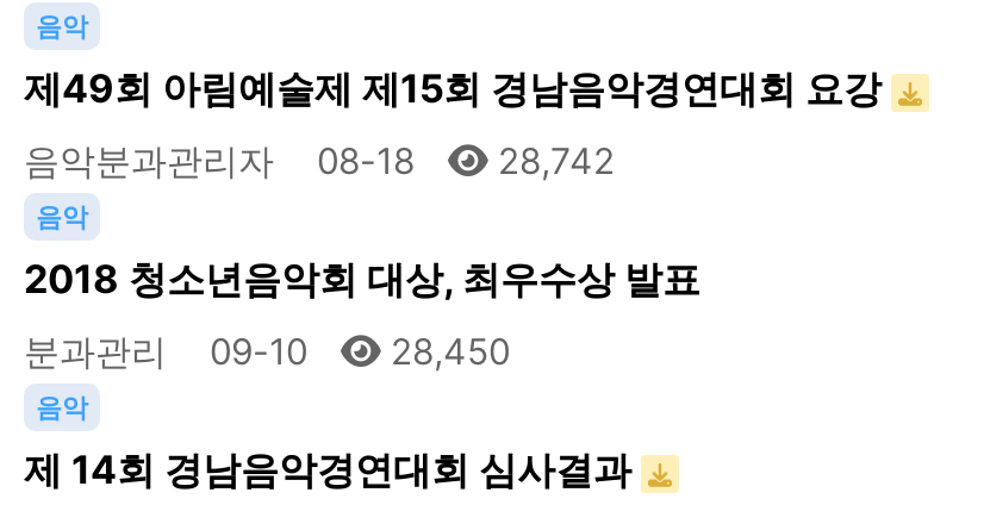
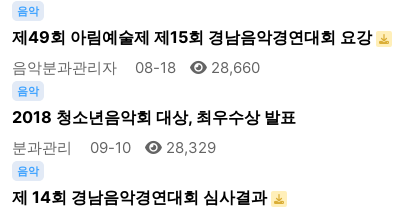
- 음악분과관리자 08-18 28,742
+ 음악분과관리자 08-18 28,660

- 분과관리 09-10 28,450
+ 분과관리 09-10 28,329
